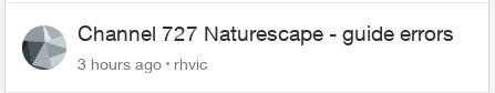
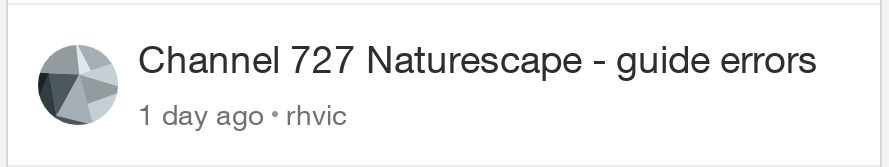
- 3 hours ago rhvic
+ 1 day ago rhvic
